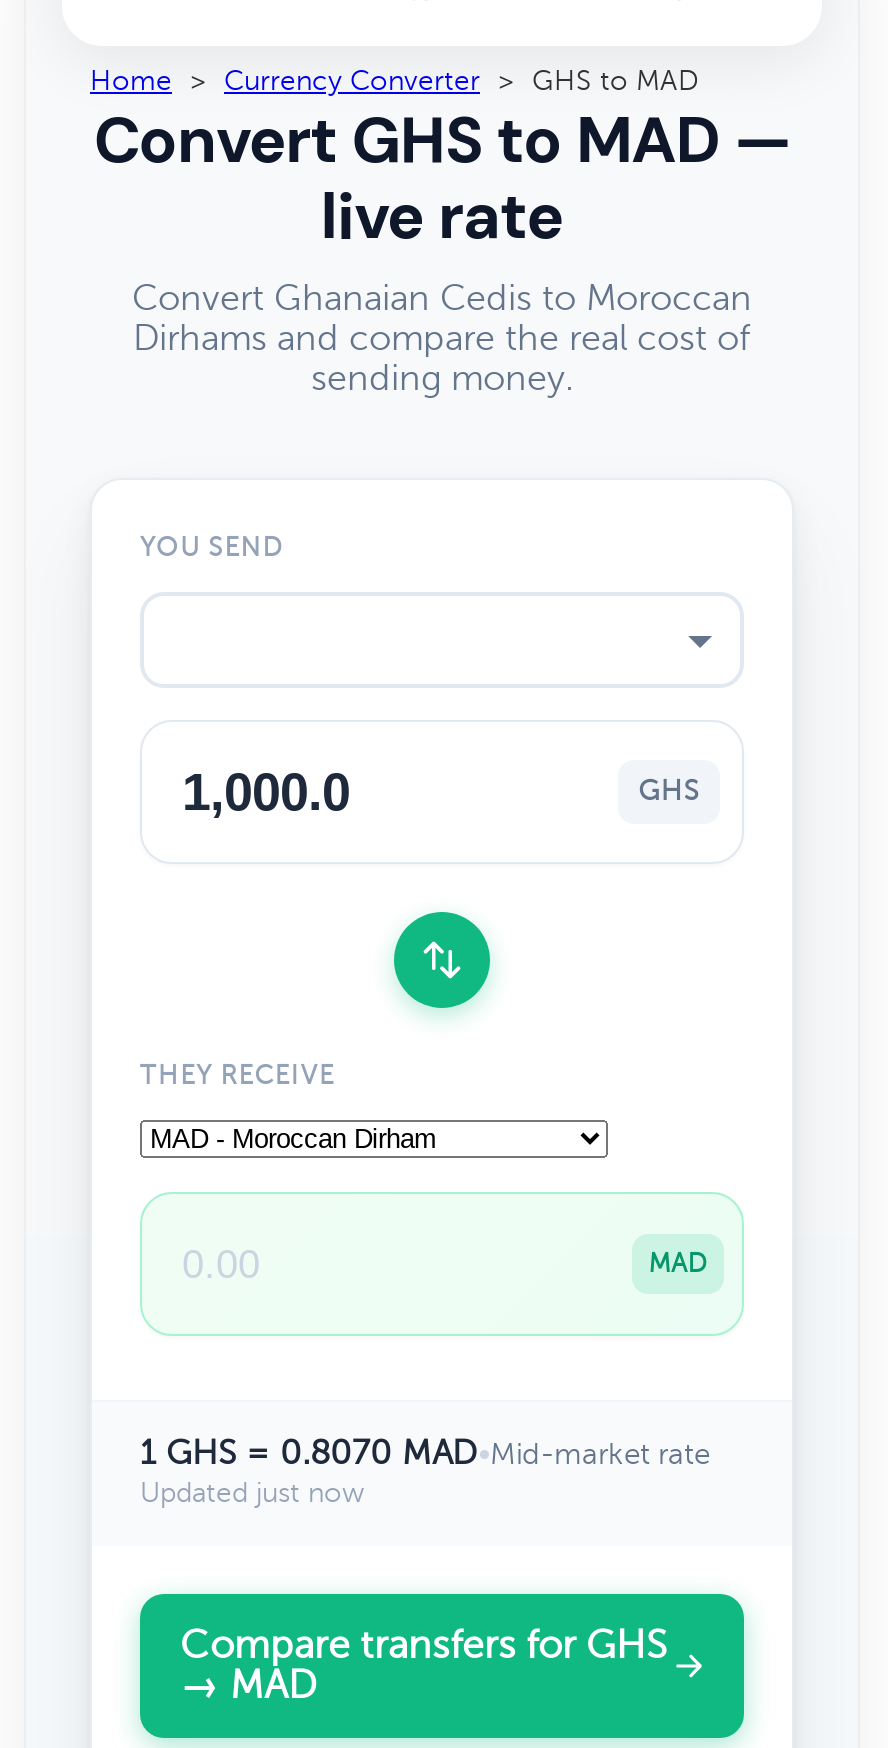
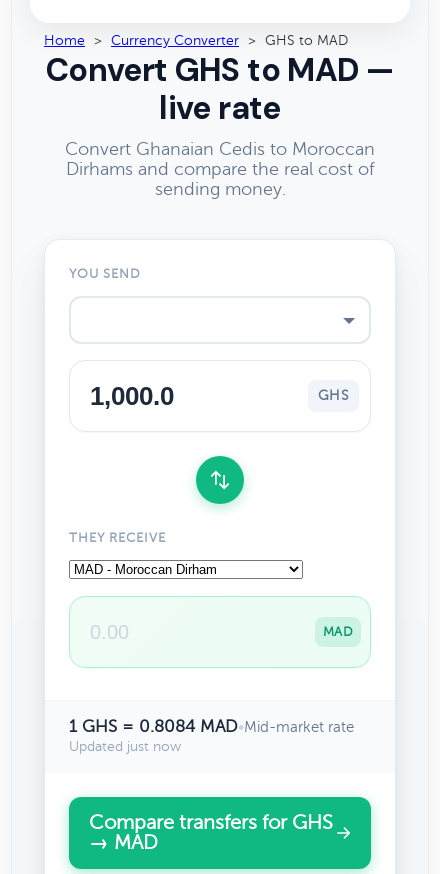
- 1 GHS = 0.8070 MAD • Mid-market rate
+ 1 GHS = 0.8084 MAD • Mid-market rate
